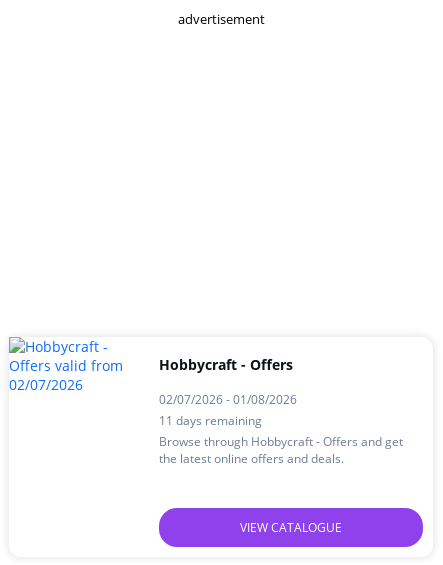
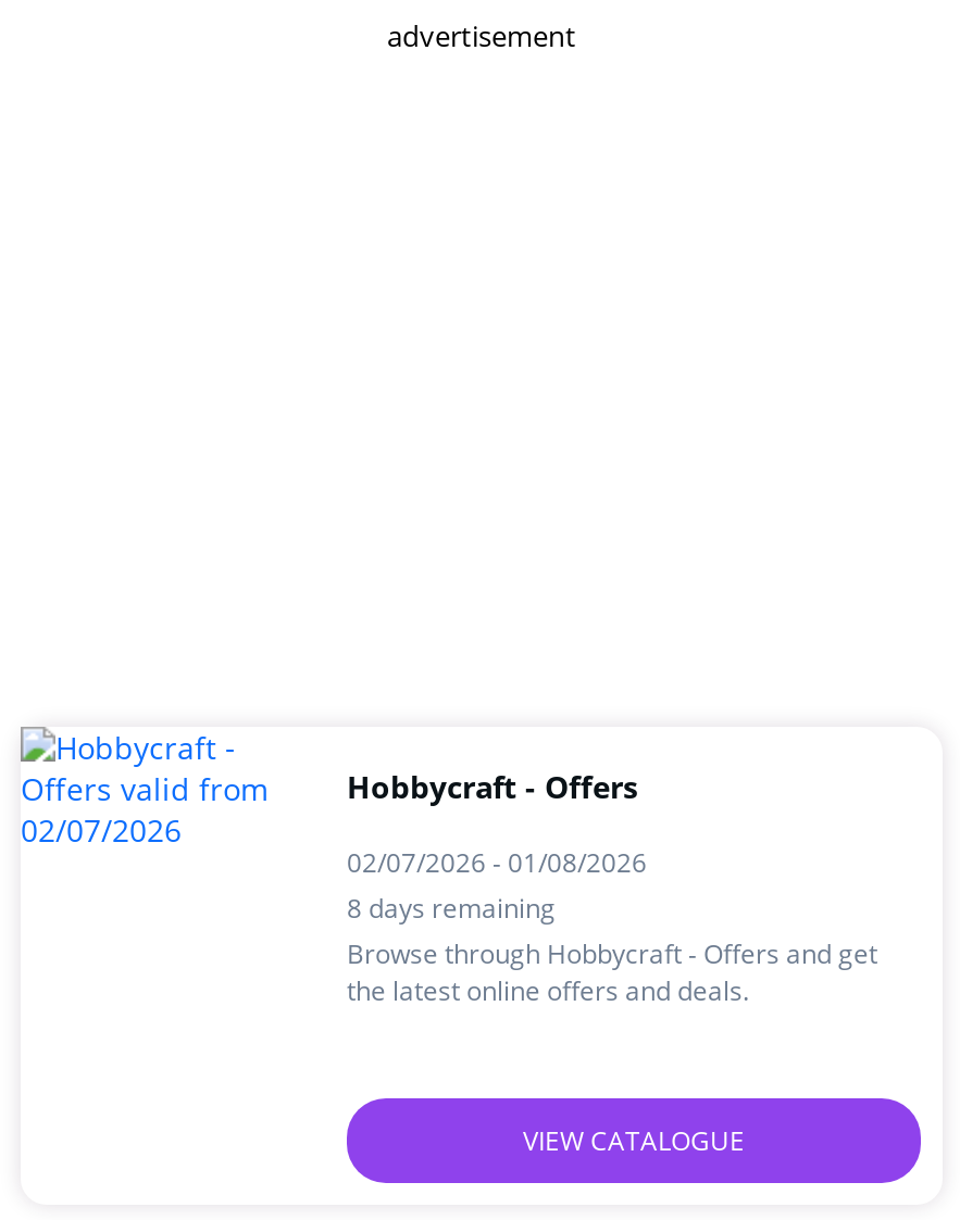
- 11 days remaining
+ 8 days remaining
